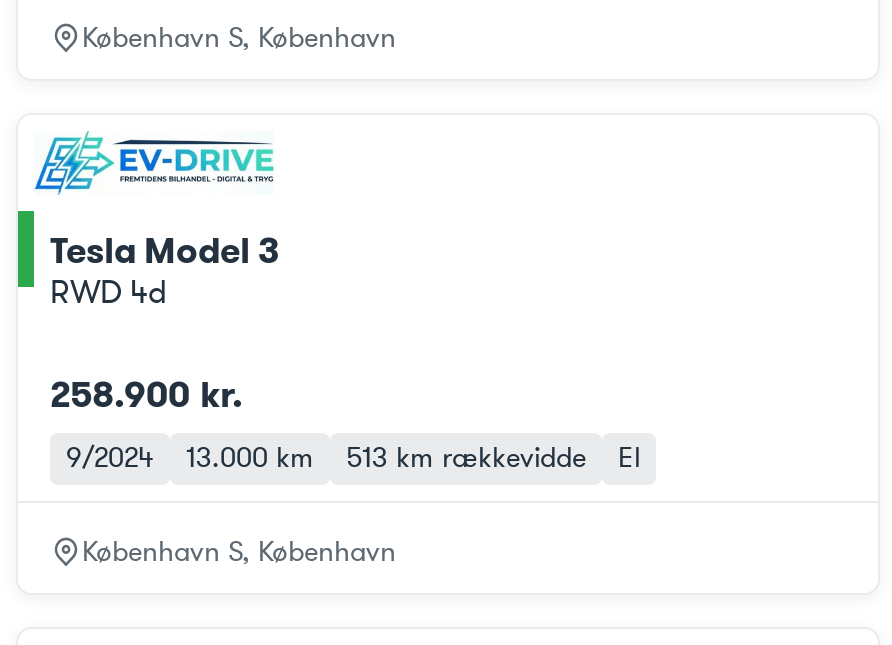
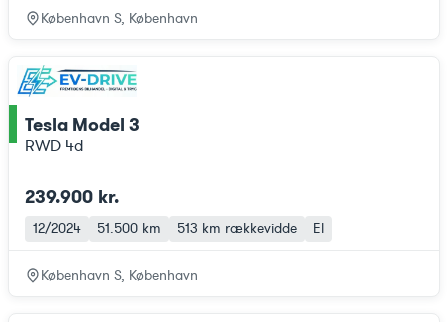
- 258.900 kr.
+ 239.900 kr.

- 9/2024
+ 12/2024

- 13.000 km
+ 51.500 km
